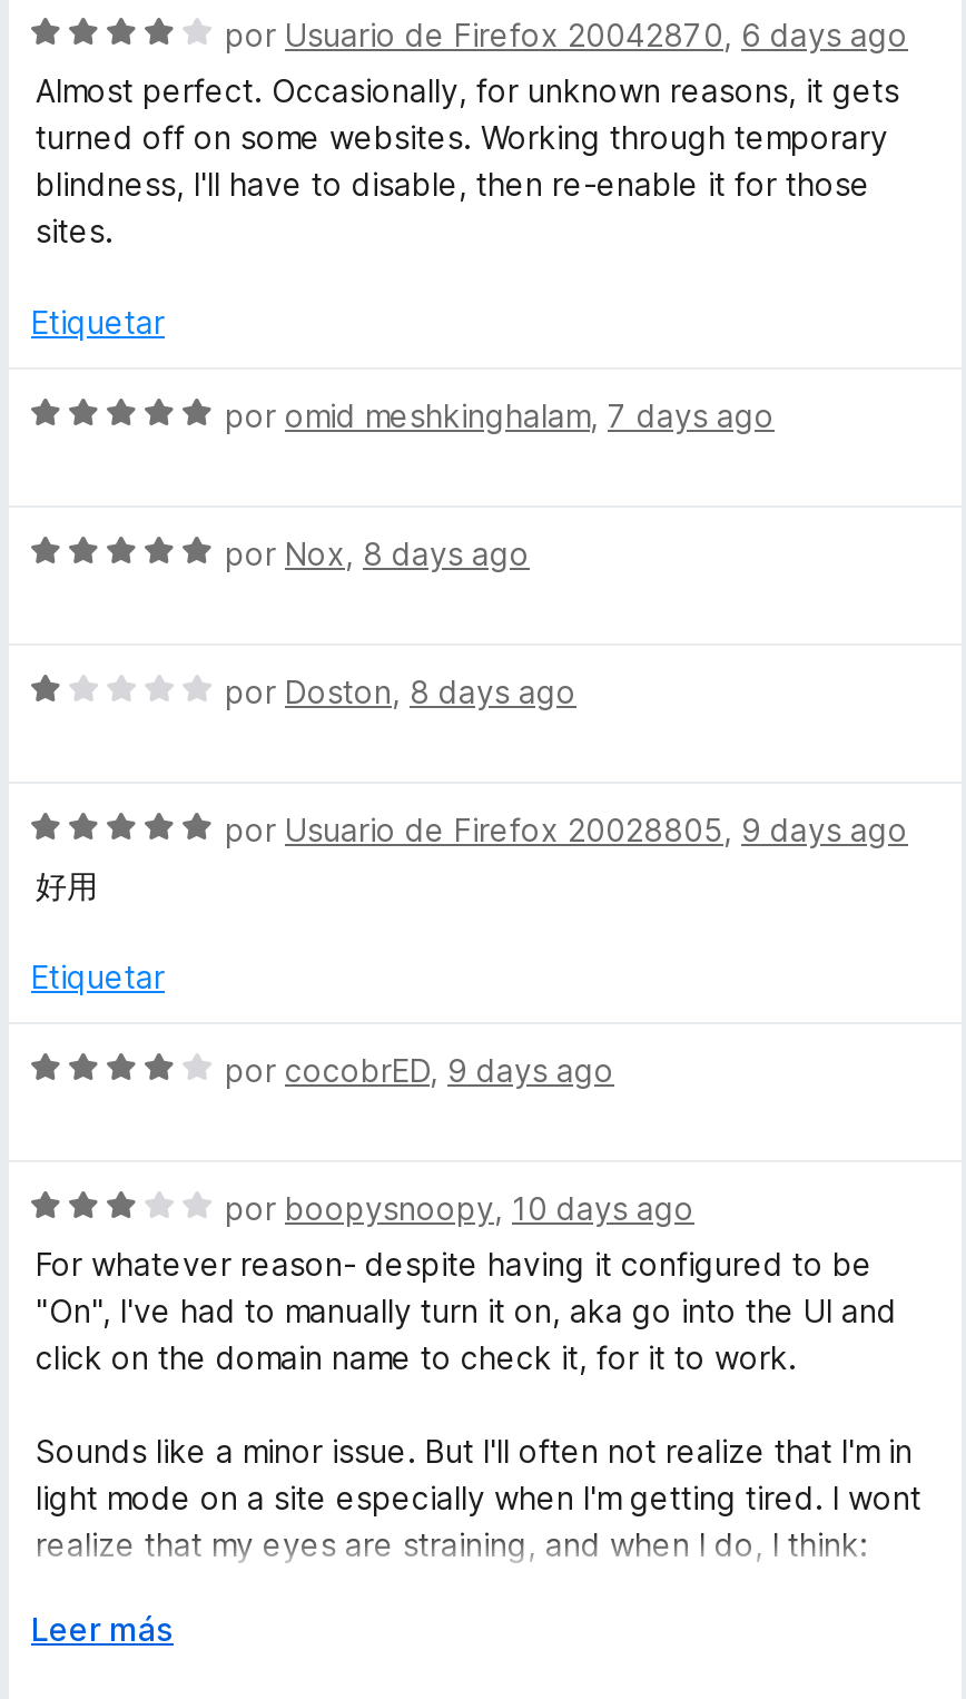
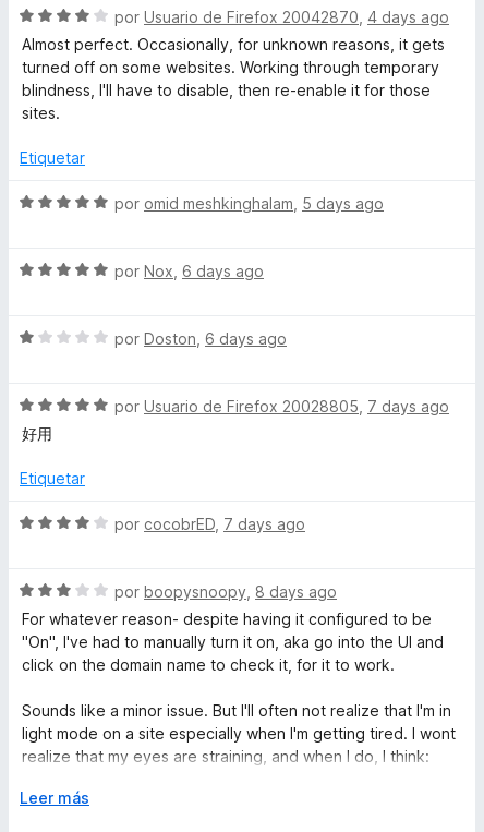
- por Usuario de Firefox 20042870, 6 days ago
+ por Usuario de Firefox 20042870, 4 days ago

- por omid meshkinghalam, 7 days ago
+ por omid meshkinghalam, 5 days ago

- por Nox, 8 days ago
+ por Nox, 6 days ago

- por Doston, 8 days ago
+ por Doston, 6 days ago

- por Usuario de Firefox 20028805, 9 days ago
+ por Usuario de Firefox 20028805, 7 days ago

- por cocobrED, 9 days ago
+ por cocobrED, 7 days ago

- por boopysnoopy, 10 days ago
+ por boopysnoopy, 8 days ago
